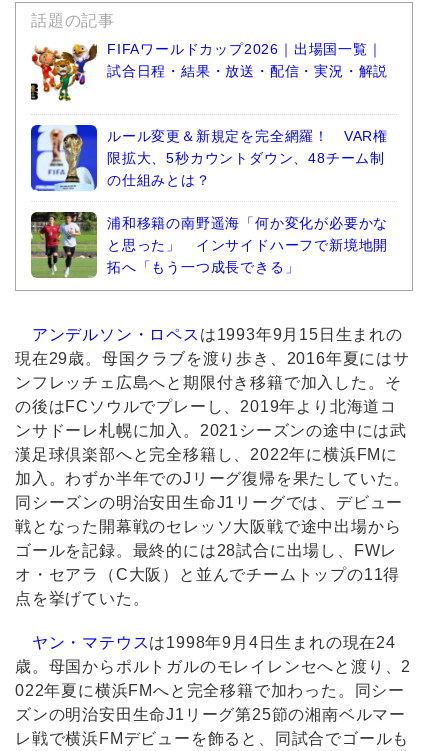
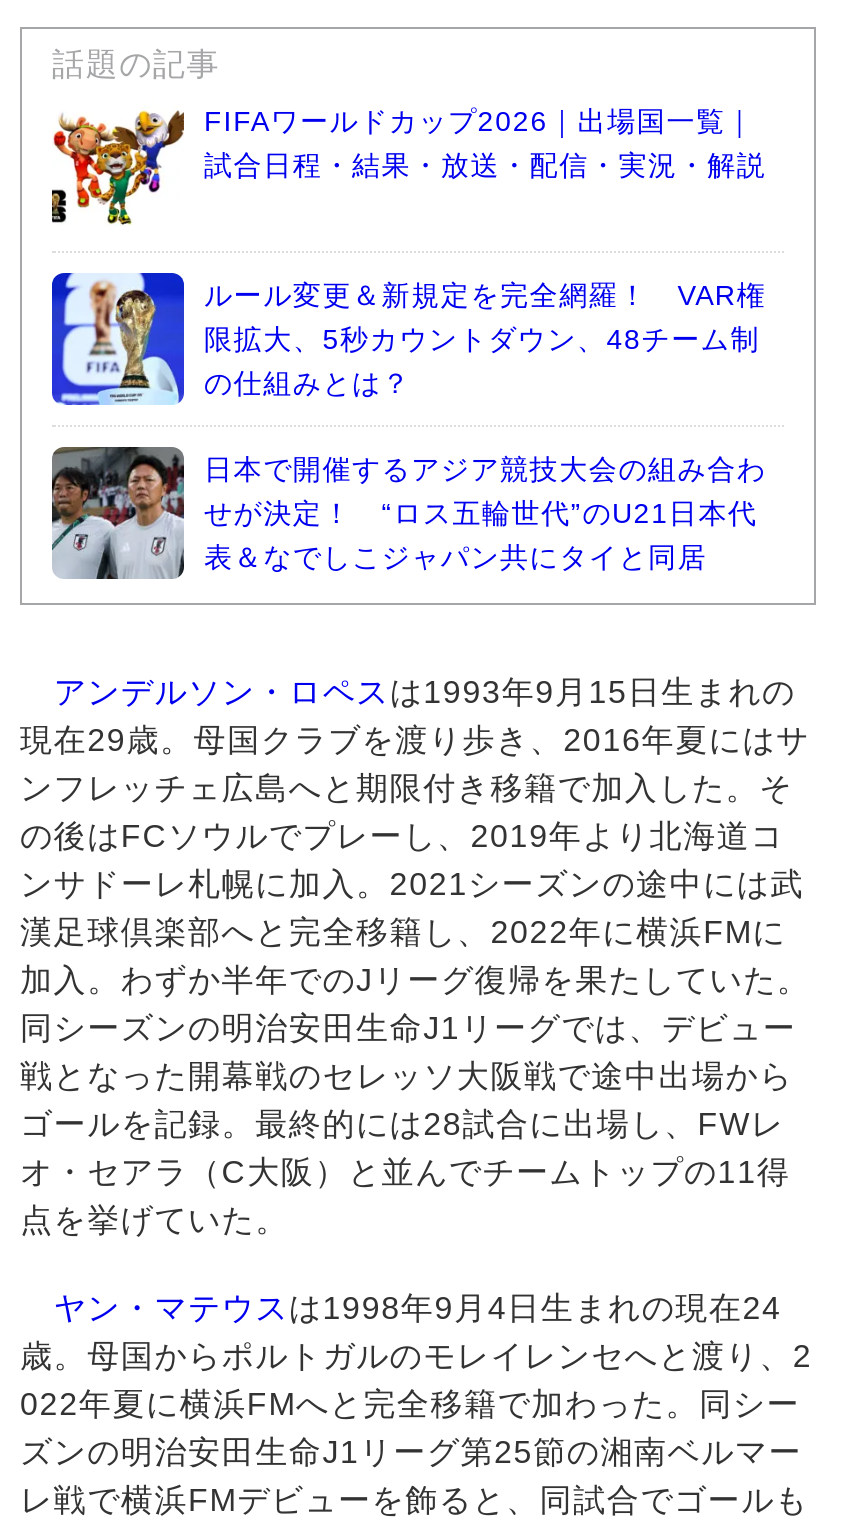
- [image]
- 浦和移籍の南野遥海「何か変化が必要かな
- と思った」 インサイドハーフで新境地開
- 拓へ「もう一つ成長できる」
+ [image]
+ 日本で開催するアジア競技大会の組み合わ
+ せが決定！ “ロス五輪世代”のU21日本代
+ 表＆なでしこジャパン共にタイと同居
